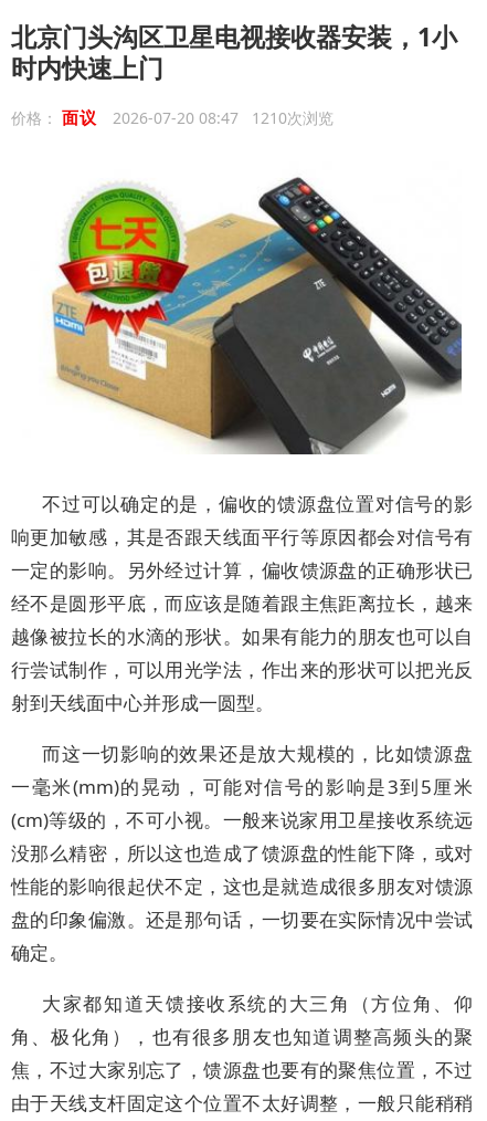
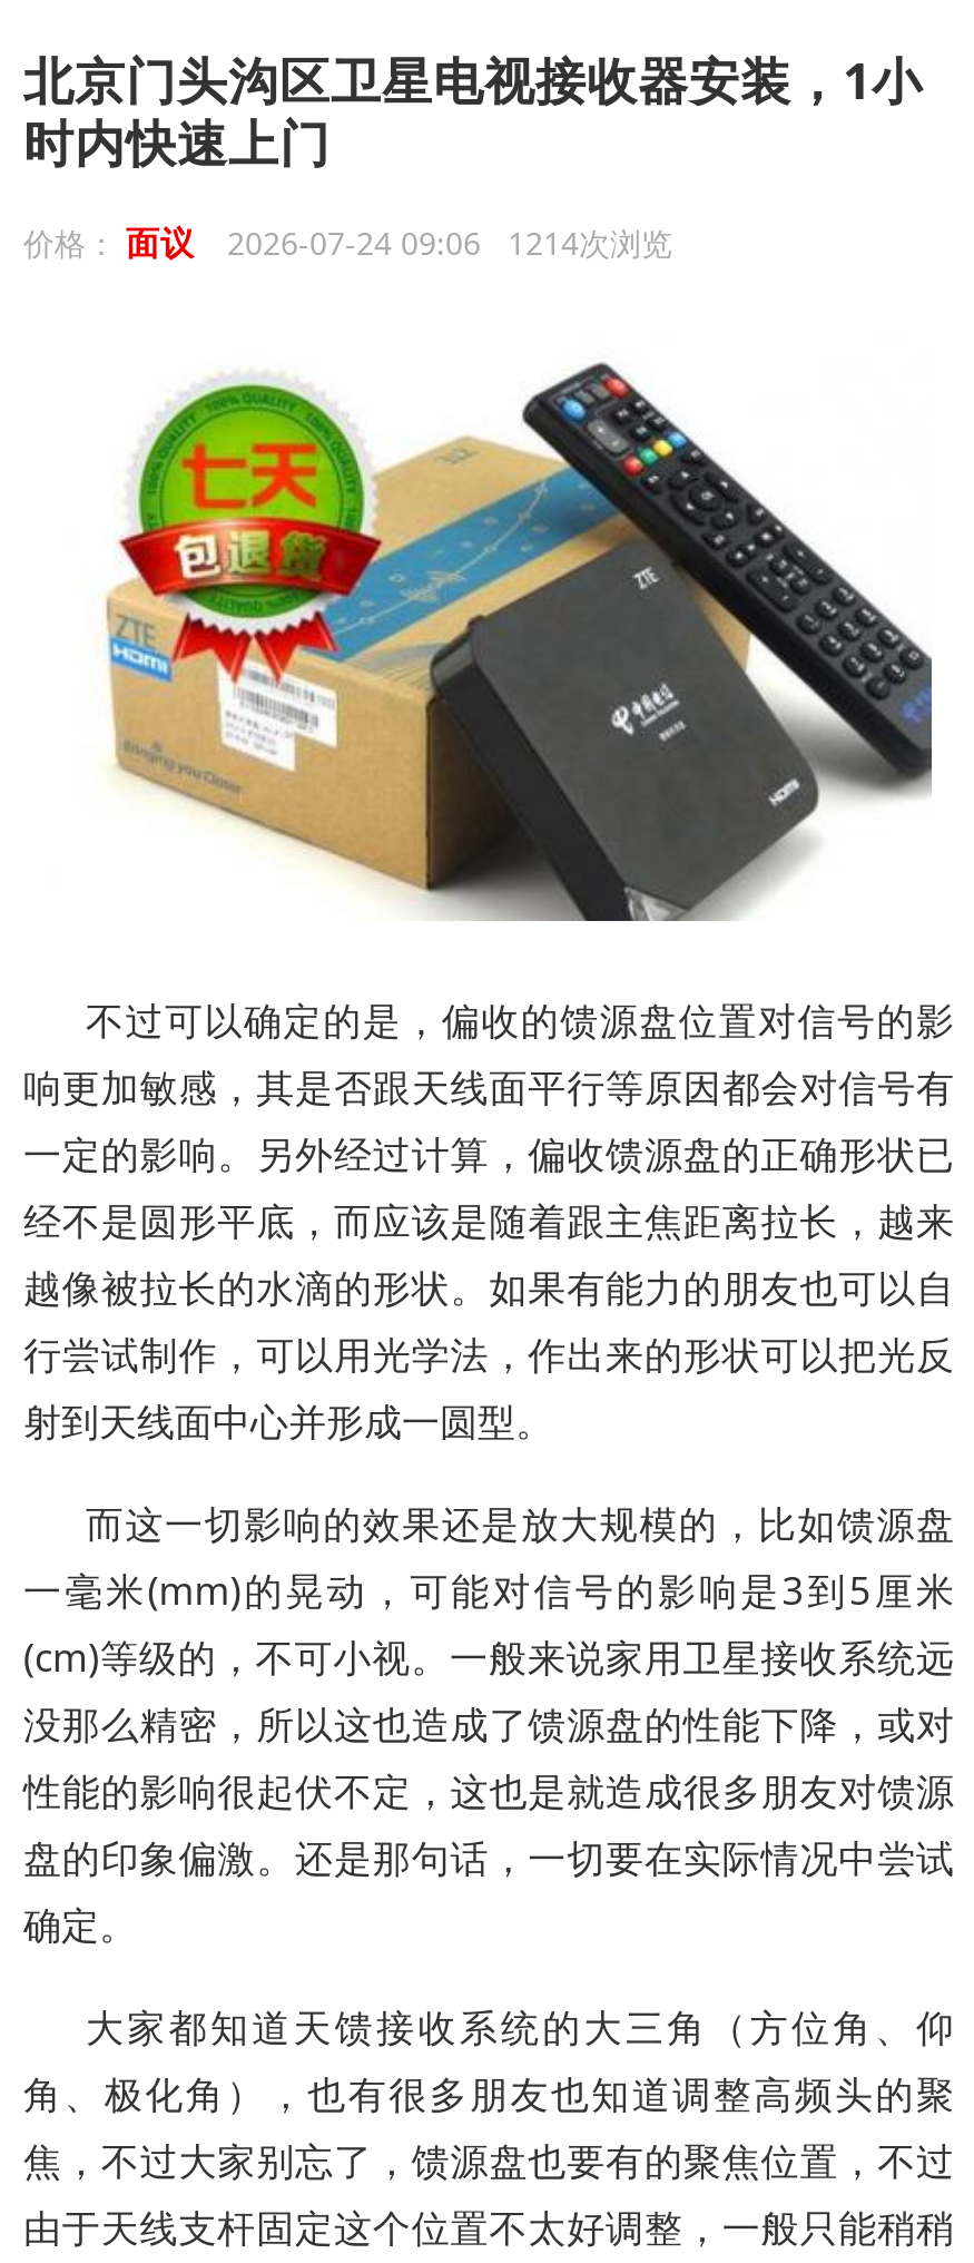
- 价格：面议 2026-07-20 08:47 1210次浏览
+ 价格：面议 2026-07-24 09:06 1214次浏览
